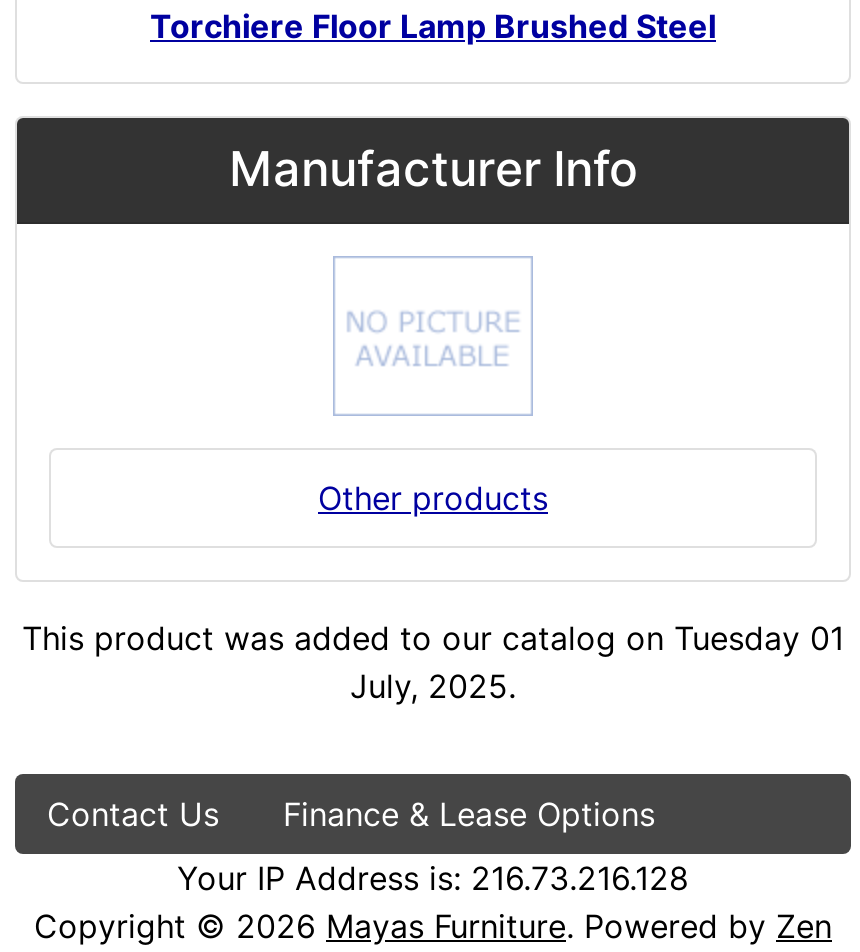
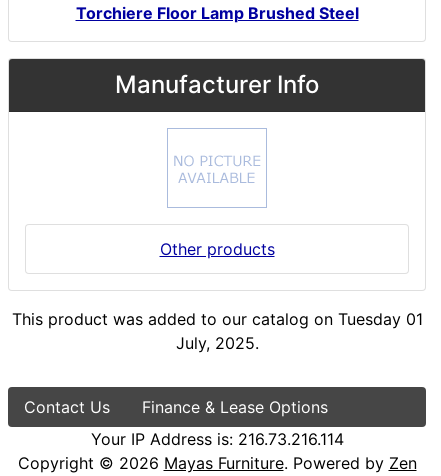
- Your IP Address is: 216.73.216.128
+ Your IP Address is: 216.73.216.114
